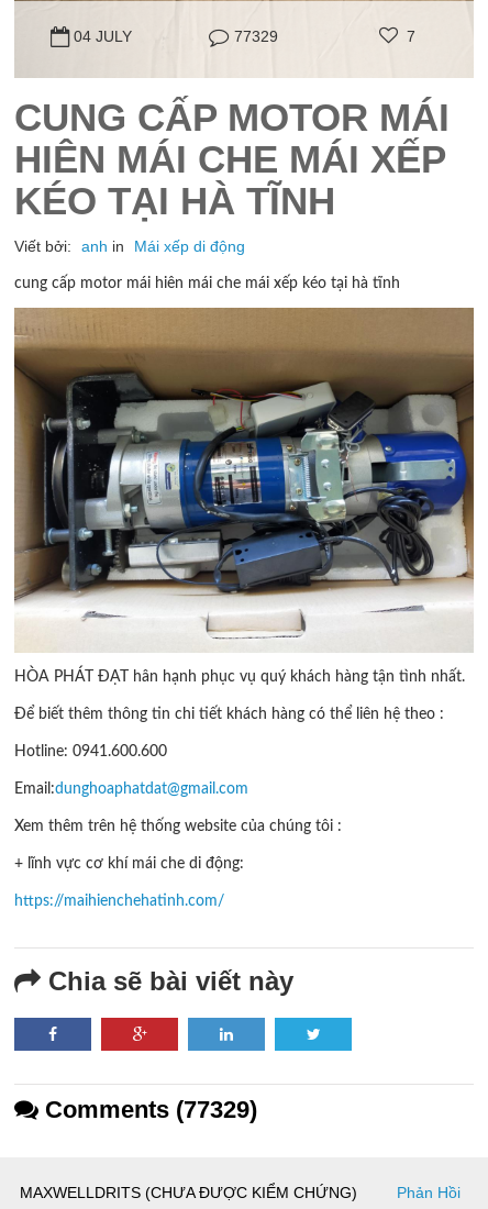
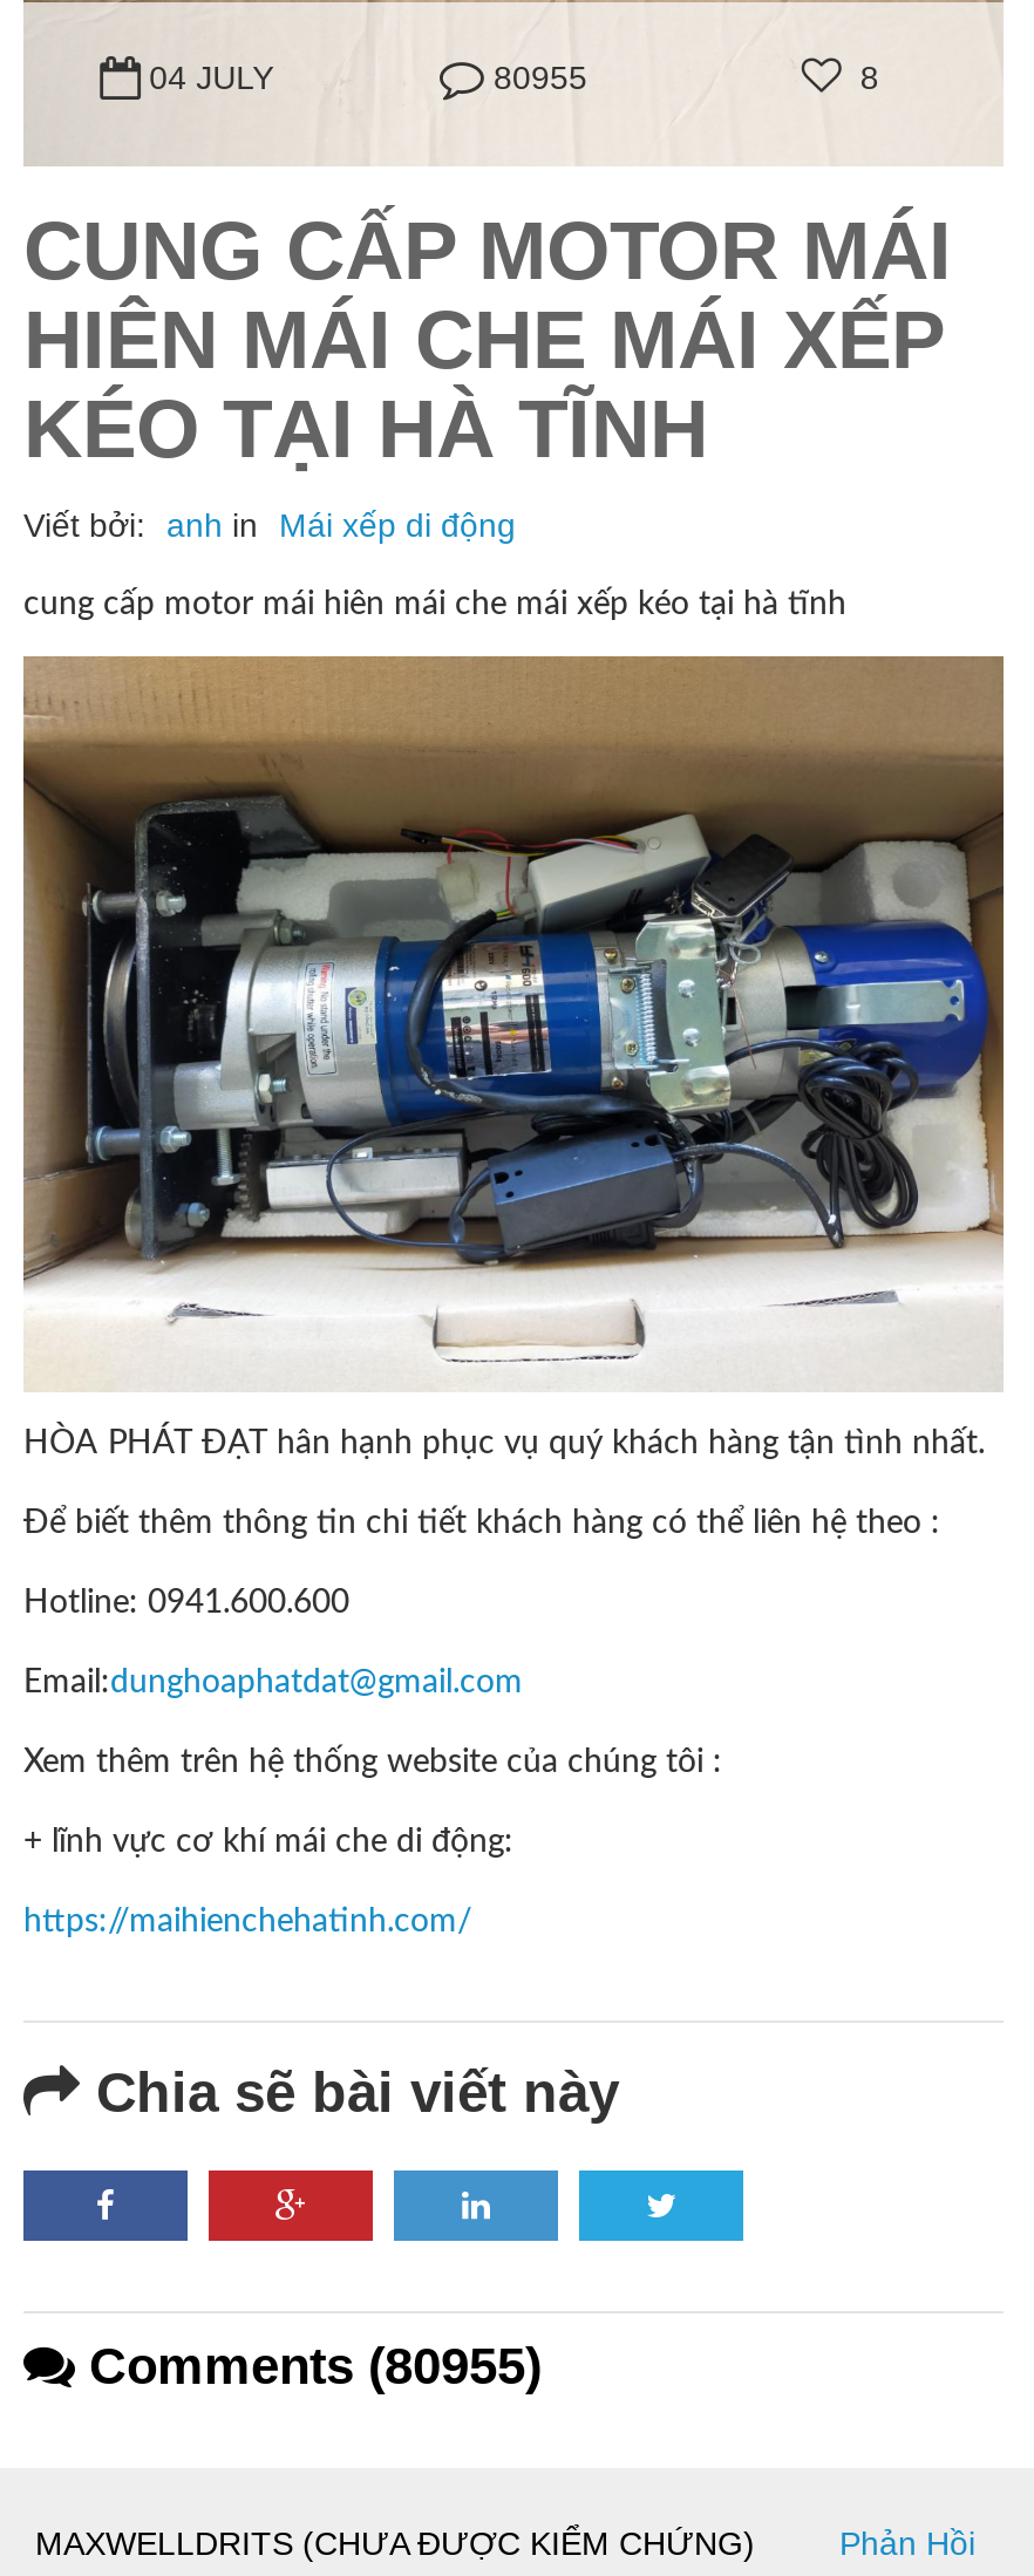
- 77329
+ 80955

- 7
+ 8

- Comments (77329)
+ Comments (80955)
